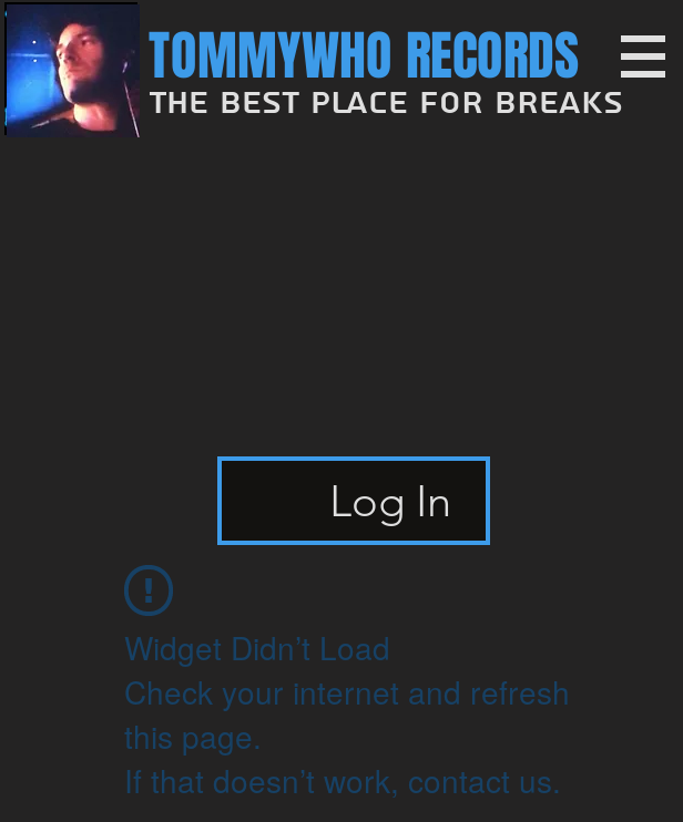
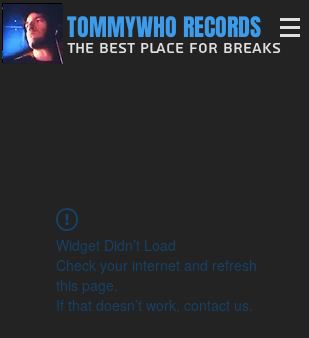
- Log In
